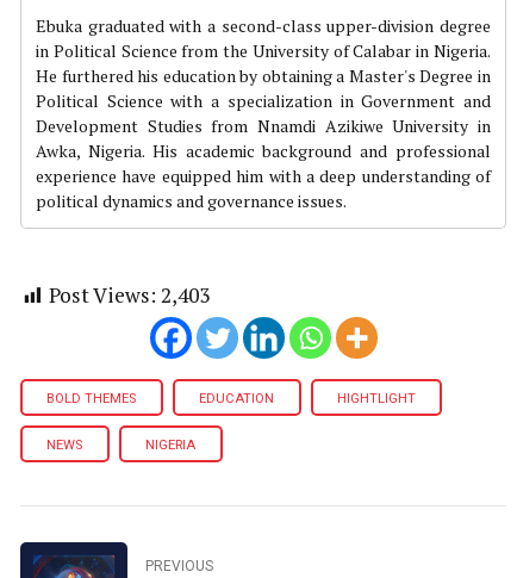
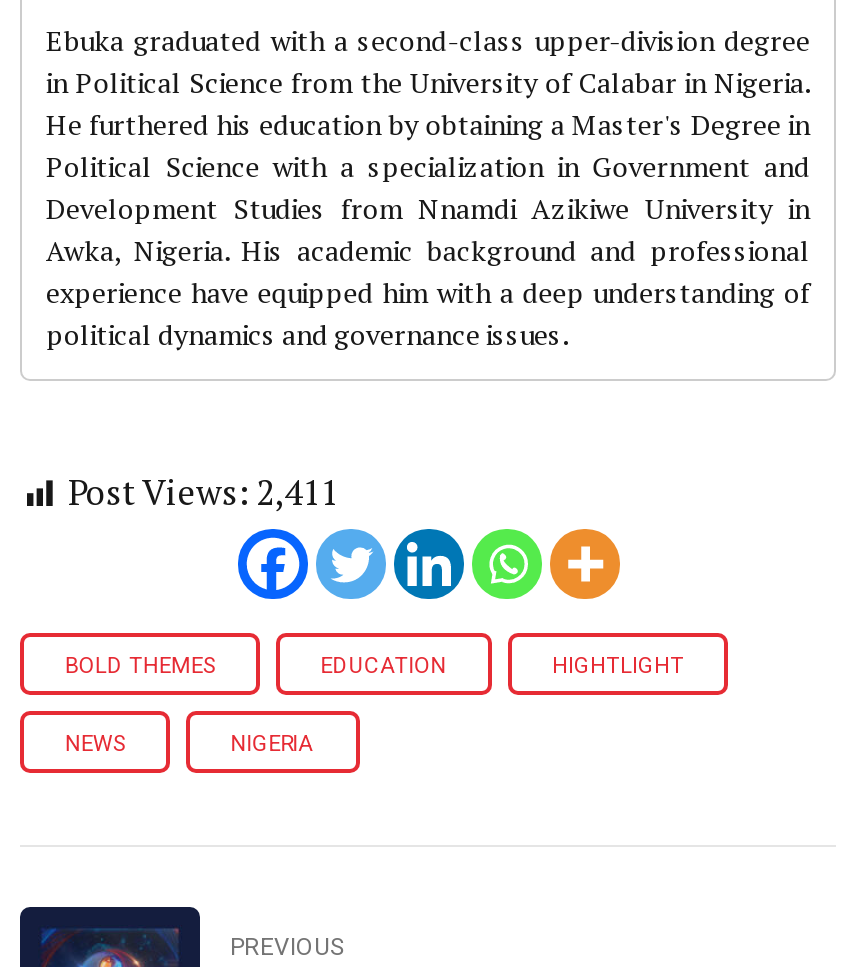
- Post Views: 2,403
+ Post Views: 2,411
